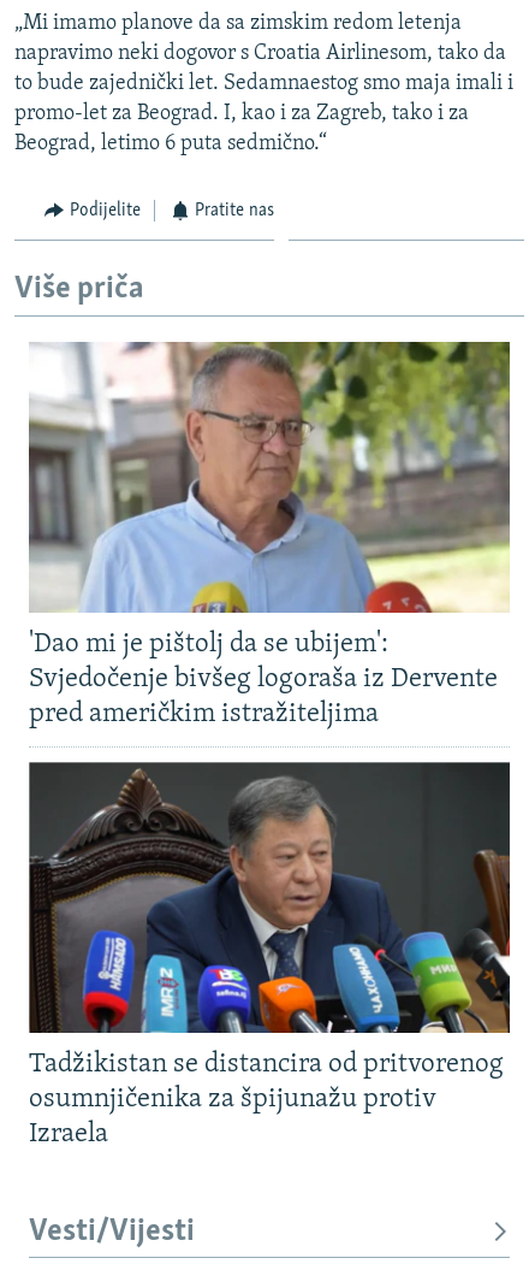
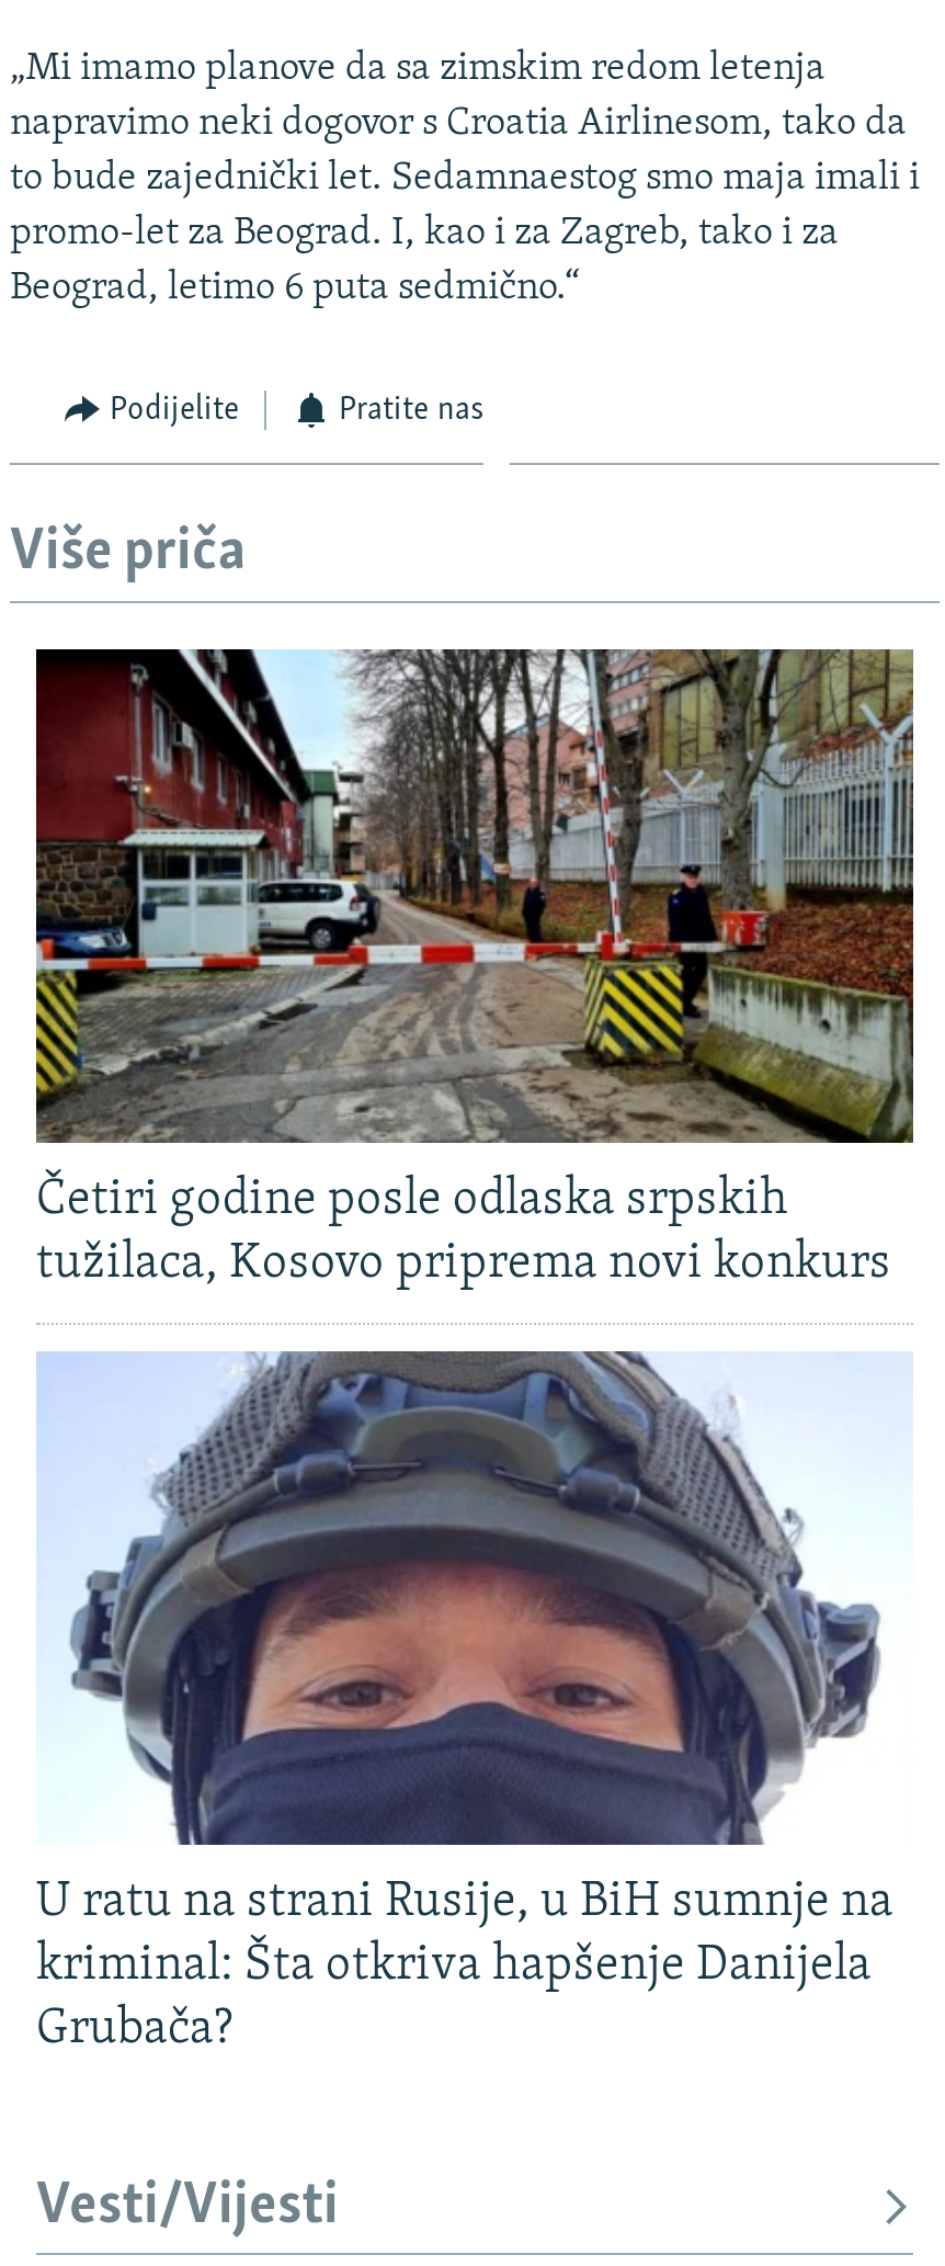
- [image]
- 'Dao mi je pištolj da se ubijem':
- Svjedočenje bivšeg logoraša iz Dervente
- pred američkim istražiteljima
+ [image]
+ Četiri godine posle odlaska srpskih
+ tužilaca, Kosovo priprema novi konkurs

- [image]
- Tadžikistan se distancira od pritvorenog
- osumnjičenika za špijunažu protiv
- Izraela
+ [image]
+ U ratu na strani Rusije, u BiH sumnje na
+ kriminal: Šta otkriva hapšenje Danijela
+ Grubača?
